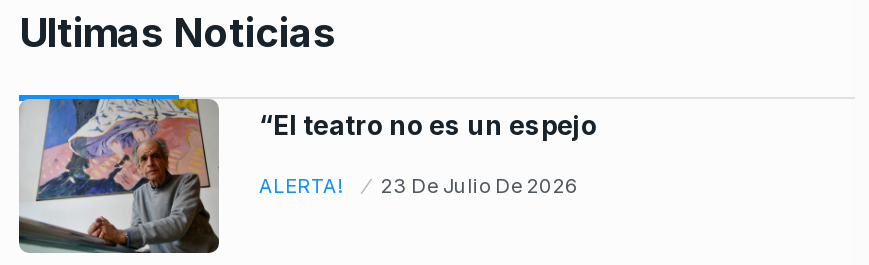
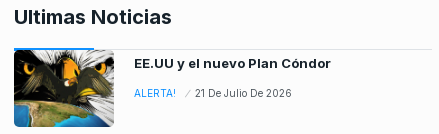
- [image]
- “El teatro no es un espejo
+ [image]
+ EE.UU y el nuevo Plan Cóndor

- ALERTA! 23 De Julio De 2026
+ ALERTA! 21 De Julio De 2026
